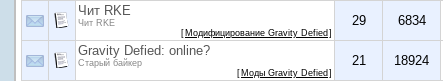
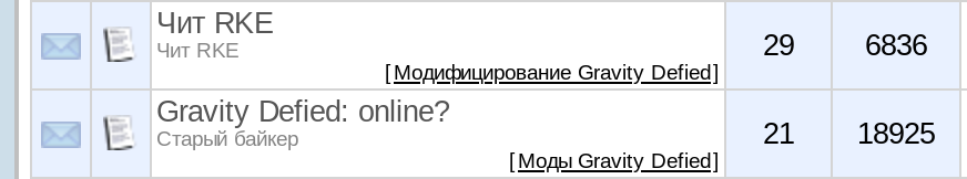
- 6834
+ 6836

- 21 18924
+ 21 18925
